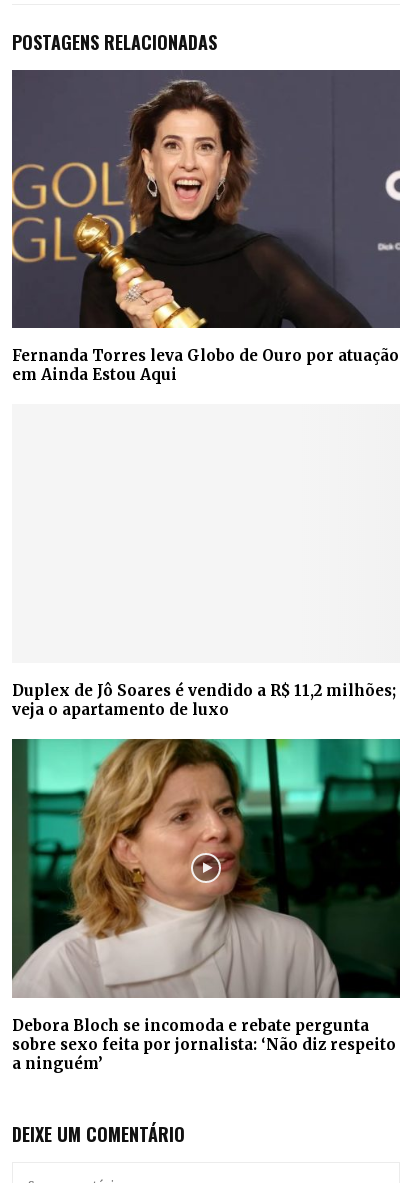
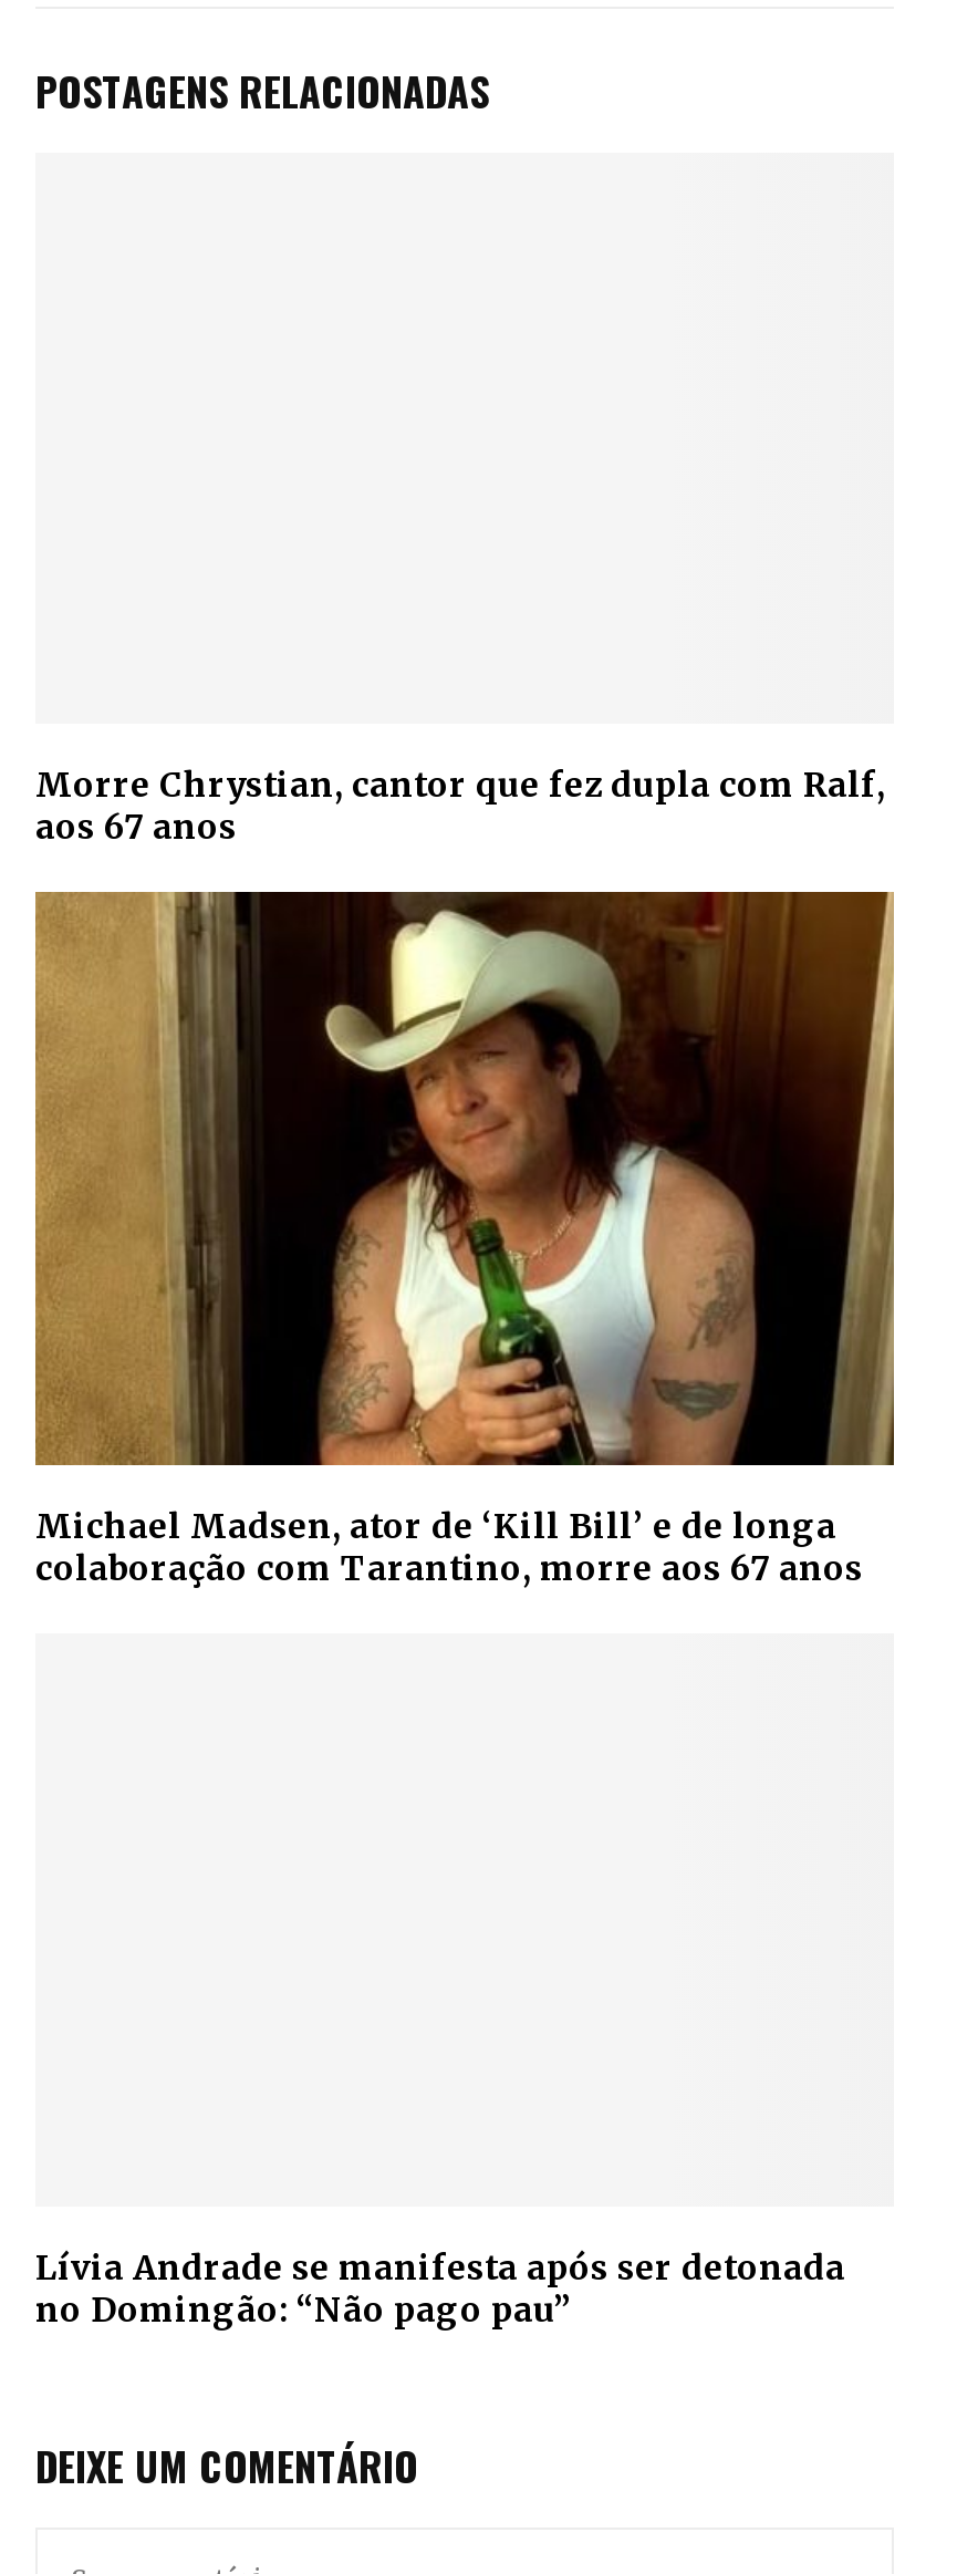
+ [image]

- [image]

- Fernanda Torres leva Globo de Ouro por atuação
- em Ainda Estou Aqui
+ Morre Chrystian, cantor que fez dupla com Ralf,
+ aos 67 anos

- Duplex de Jô Soares é vendido a R$ 11,2 milhões;
- veja o apartamento de luxo
+ Michael Madsen, ator de ‘Kill Bill’ e de longa
+ colaboração com Tarantino, morre aos 67 anos

- [image]

- Debora Bloch se incomoda e rebate pergunta
- sobre sexo feita por jornalista: ‘Não diz respeito
- a ninguém’
+ Lívia Andrade se manifesta após ser detonada
+ no Domingão: “Não pago pau”
